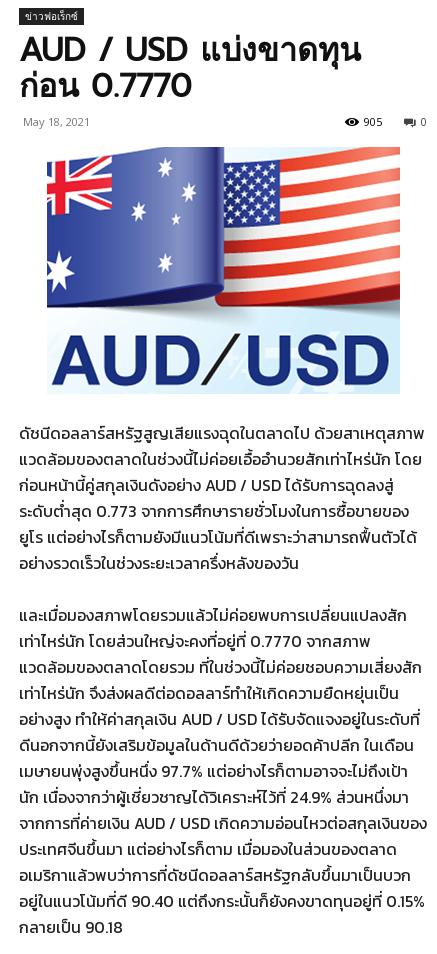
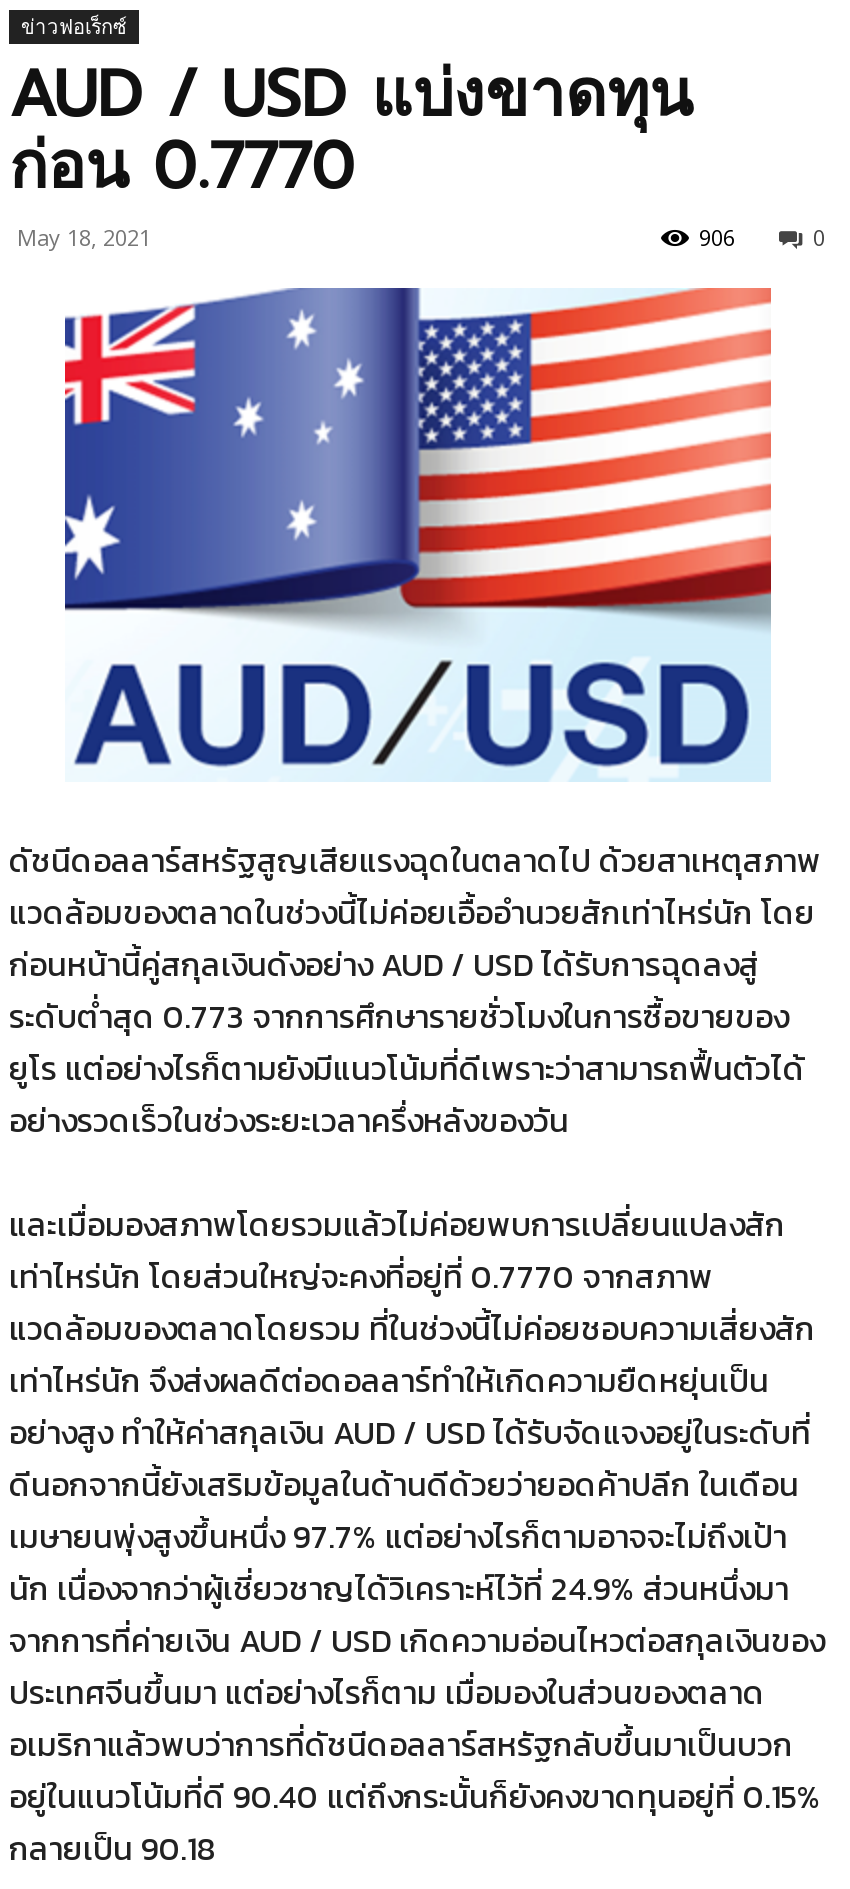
- 905
+ 906
